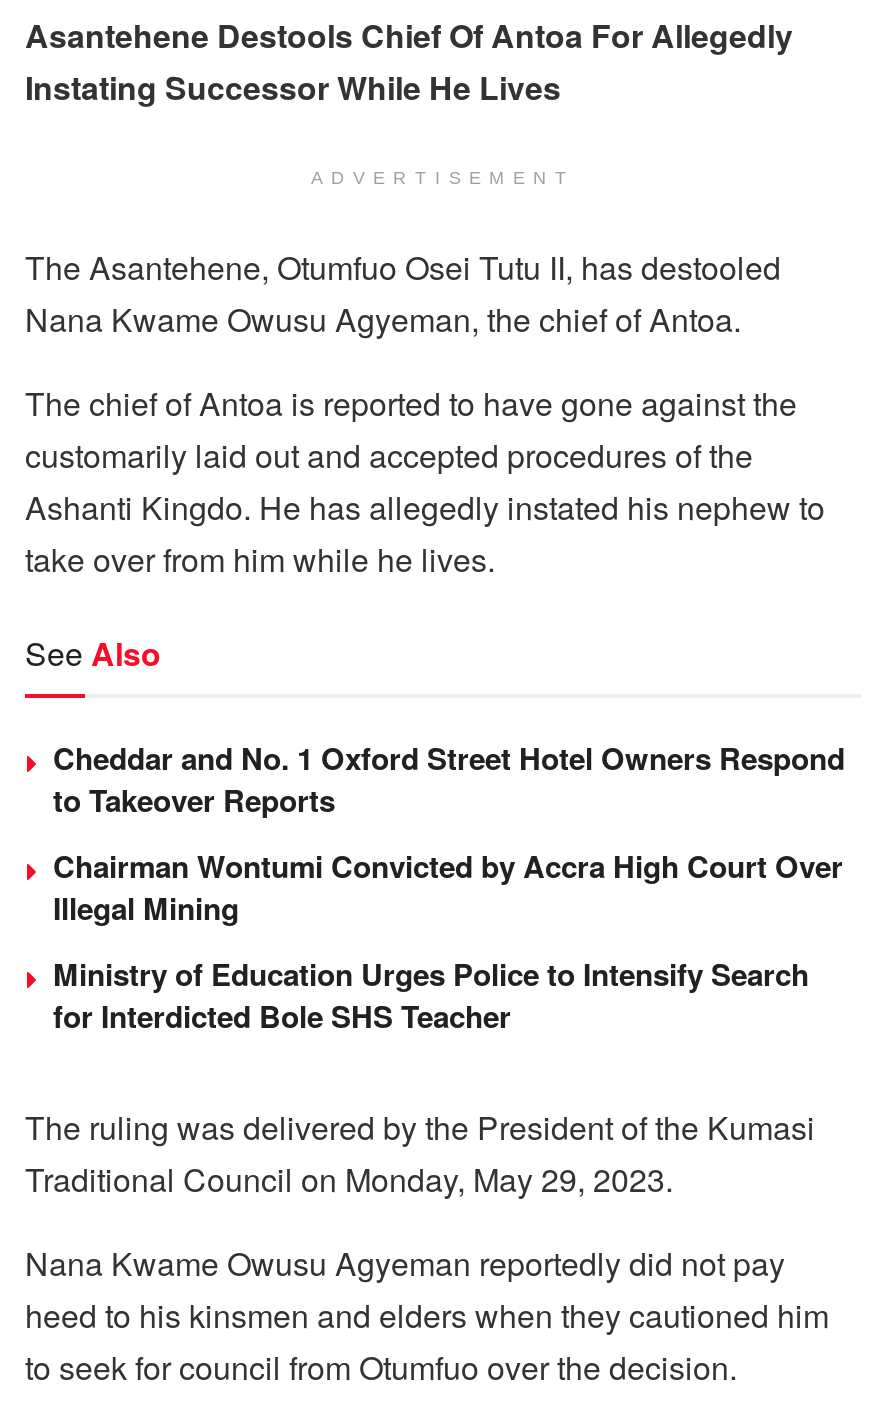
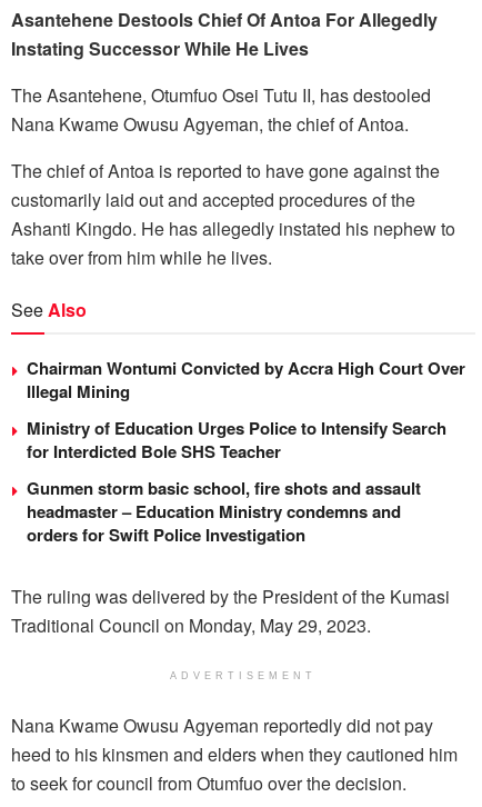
moved down: ADVERTISEMENT

moved up: The Asantehene, Otumfuo Osei Tutu II, has destooled | Nana Kwame Owusu Agyeman, the chief of Antoa. | The chief of Antoa is reported to have gone against the | customarily laid out and accepted procedures of the | Ashanti Kingdo. He has allegedly instated his nephew to | take over from him while he lives. | See Also

- Cheddar and No. 1 Oxford Street Hotel Owners Respond
- to Takeover Reports

moved up: Chairman Wontumi Convicted by Accra High Court Over | Illegal Mining | Ministry of Education Urges Police to Intensify Search | for Interdicted Bole SHS Teacher

+ Gunmen storm basic school, fire shots and assault
+ headmaster – Education Ministry condemns and
+ orders for Swift Police Investigation

moved up: The ruling was delivered by the President of the Kumasi | Traditional Council on Monday, May 29, 2023.
